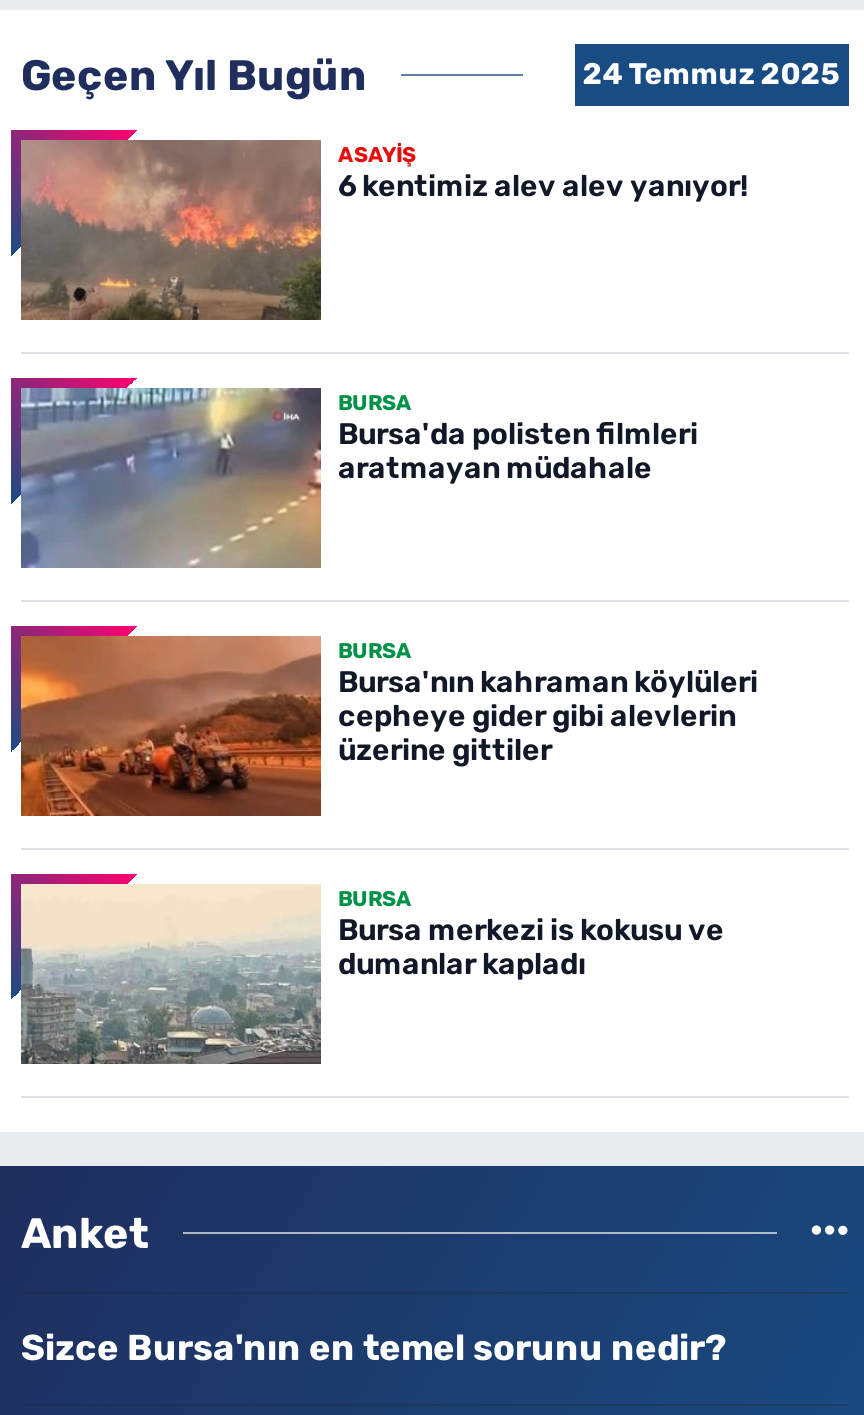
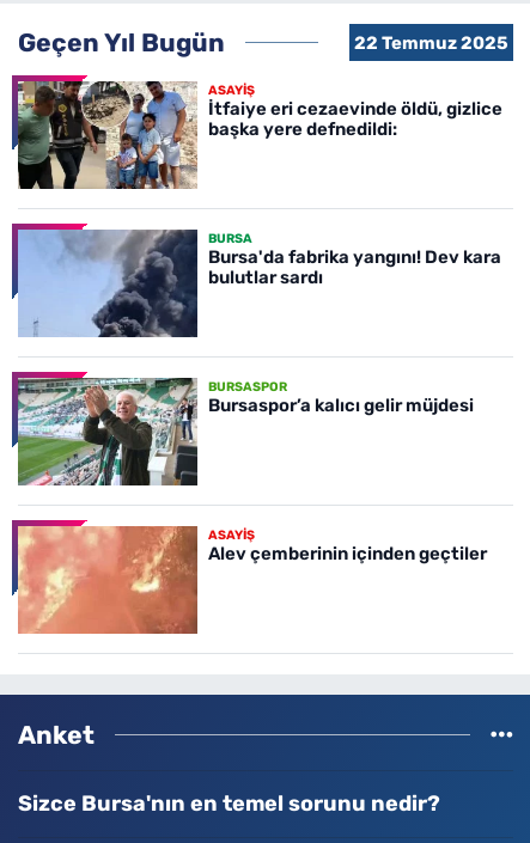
- 24 Temmuz 2025
+ 22 Temmuz 2025

- [image]
- 6 kentimiz alev alev yanıyor!
+ [image]
+ İtfaiye eri cezaevinde öldü, gizlice
+ başka yere defnedildi:

- [image]
- Bursa'da polisten filmleri
- aratmayan müdahale
+ [image]
+ Bursa'da fabrika yangını! Dev kara
+ bulutlar sardı

- [image]
- BURSA
- Bursa'nın kahraman köylüleri
- cepheye gider gibi alevlerin
- üzerine gittiler
+ [image]
+ BURSASPOR
+ Bursaspor’a kalıcı gelir müjdesi

- [image]
- BURSA
- Bursa merkezi is kokusu ve
- dumanlar kapladı
+ [image]
+ ASAYİŞ
+ Alev çemberinin içinden geçtiler
